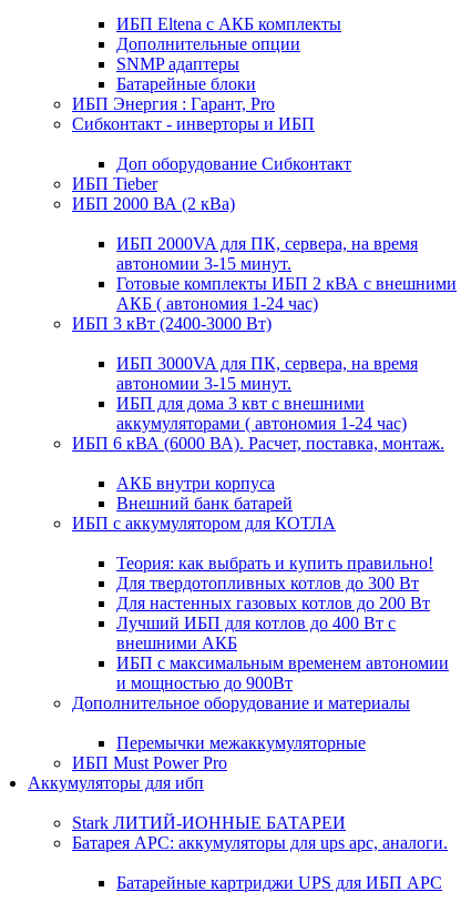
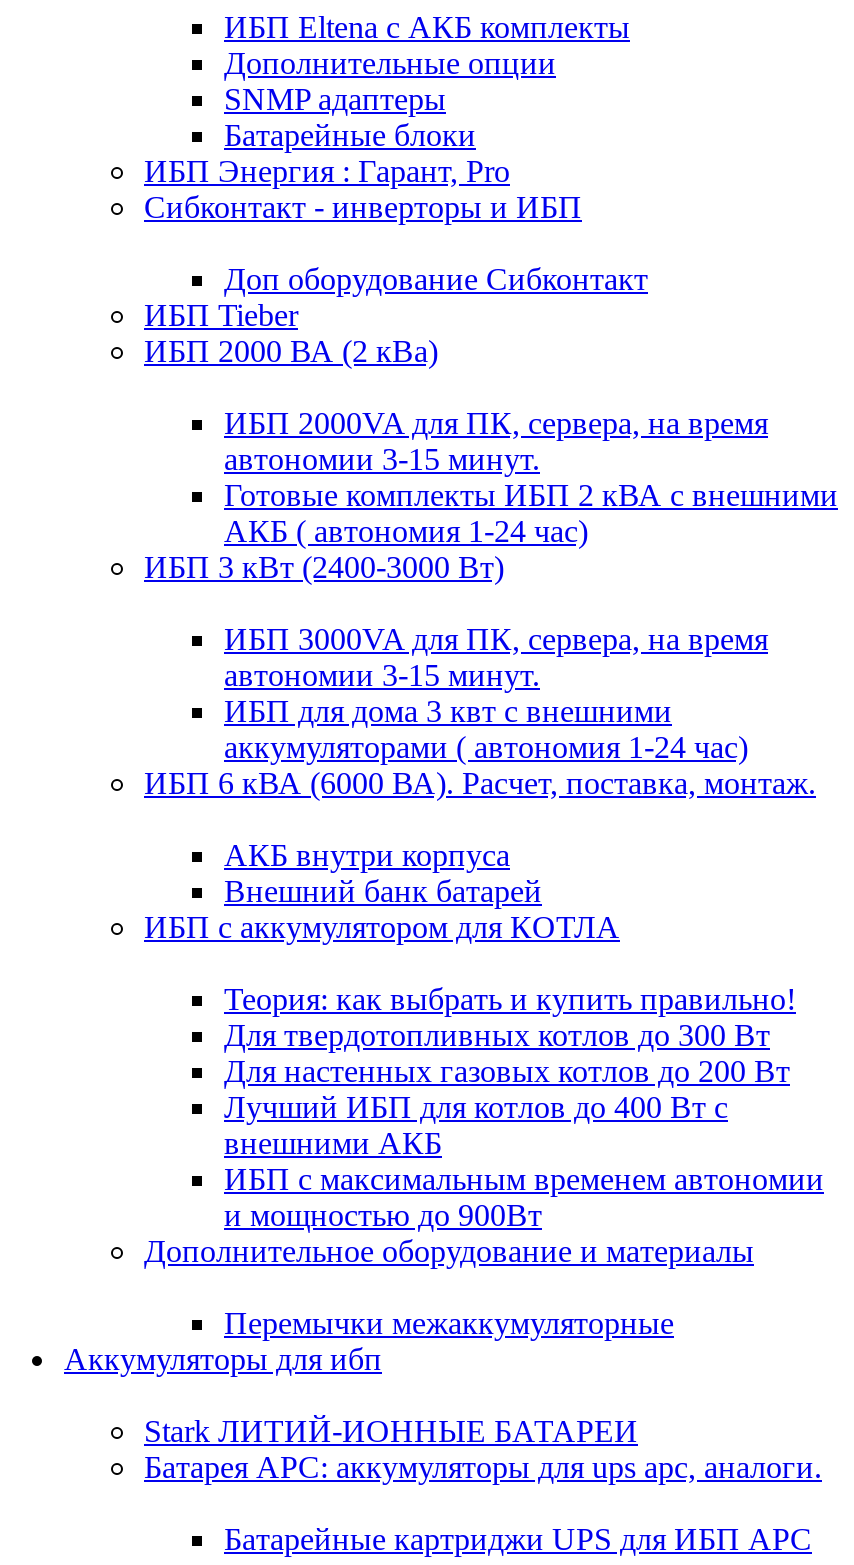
- ИБП Must Power Pro
